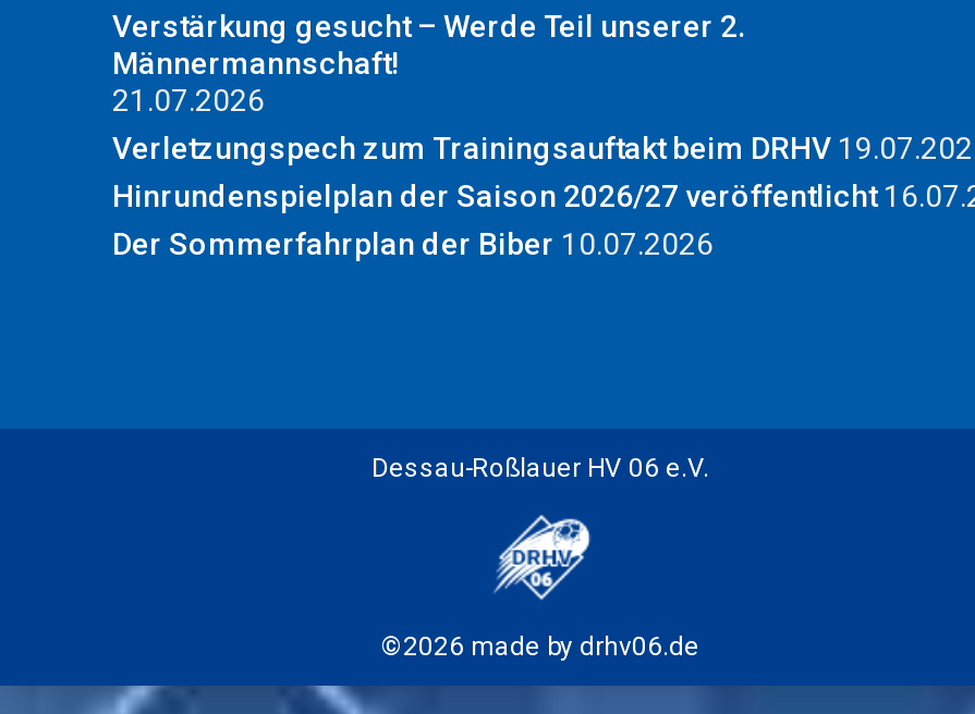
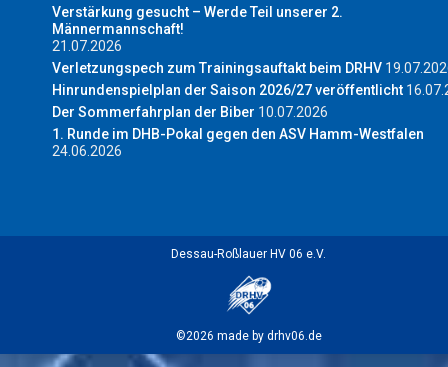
+ 1. Runde im DHB-Pokal gegen den ASV Hamm-Westfalen
+ 24.06.2026
